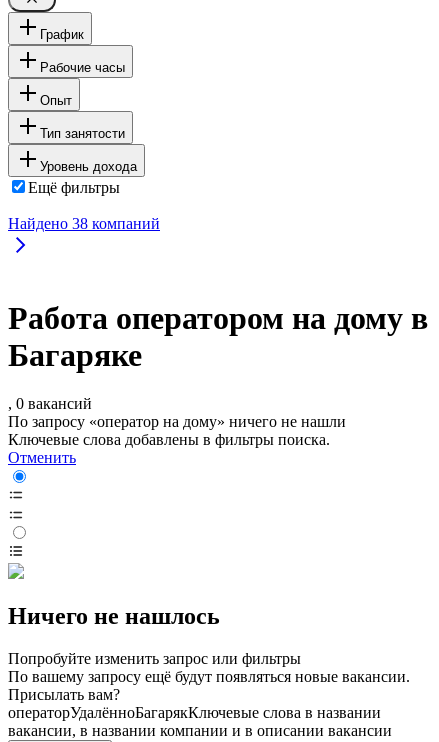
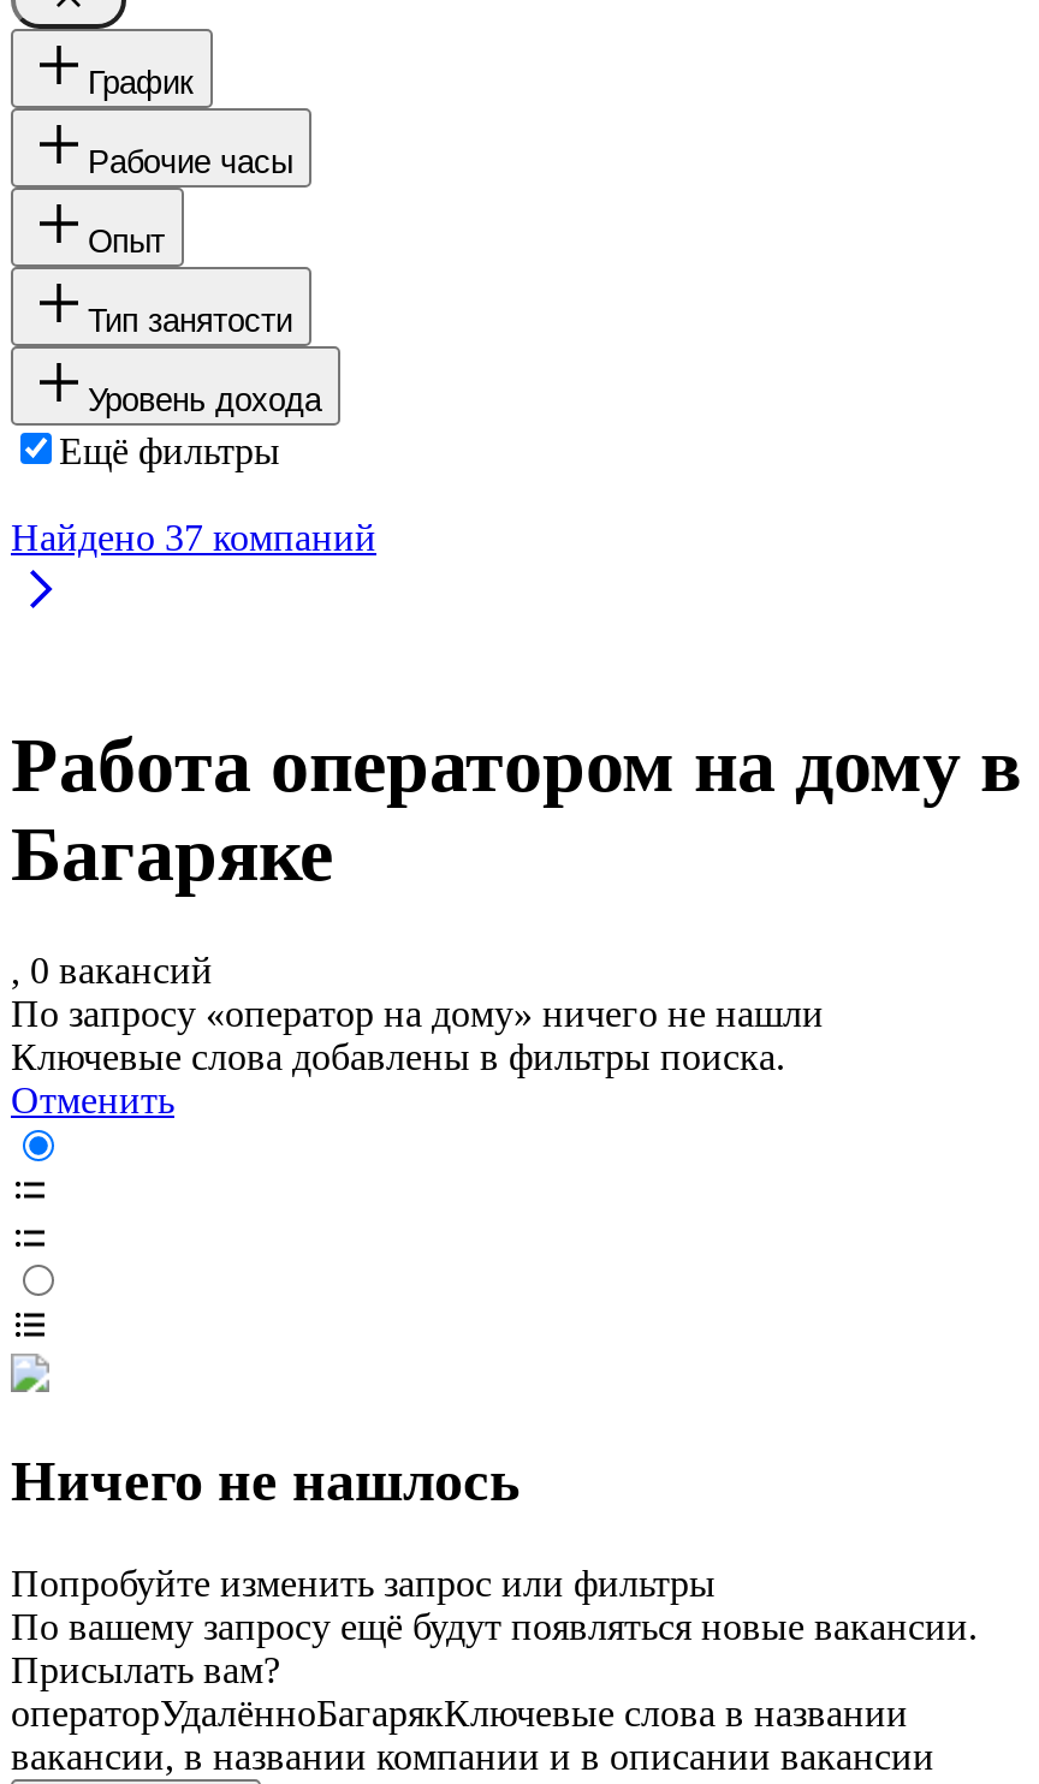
- Найдено 38 компаний
+ Найдено 37 компаний
